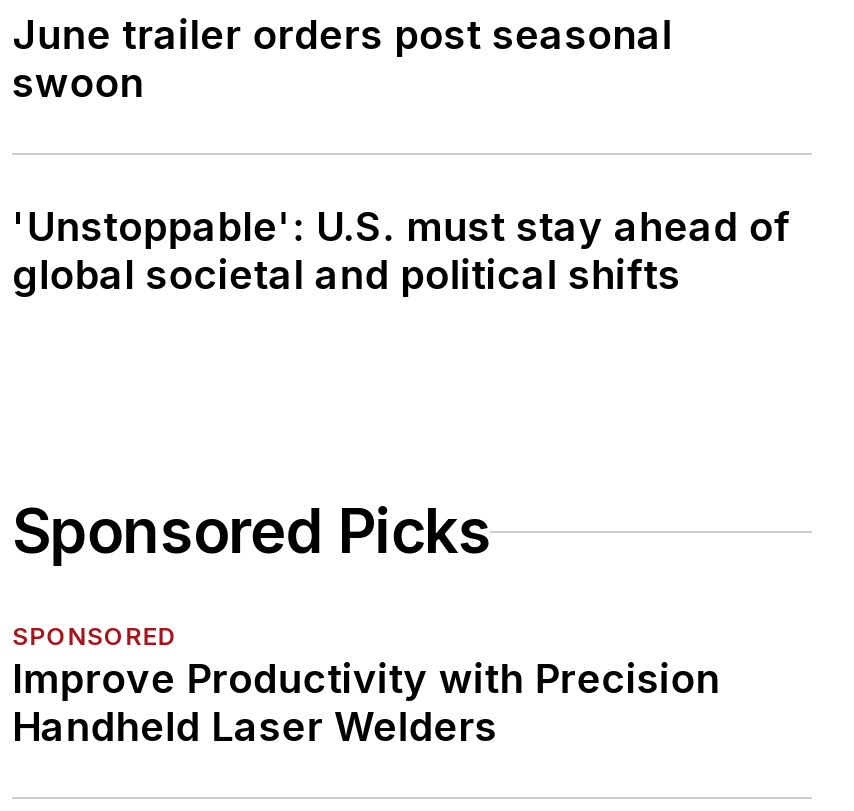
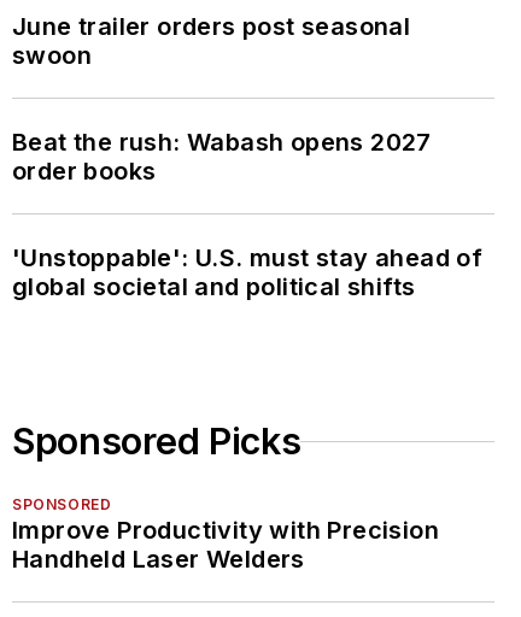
+ Beat the rush: Wabash opens 2027
+ order books
